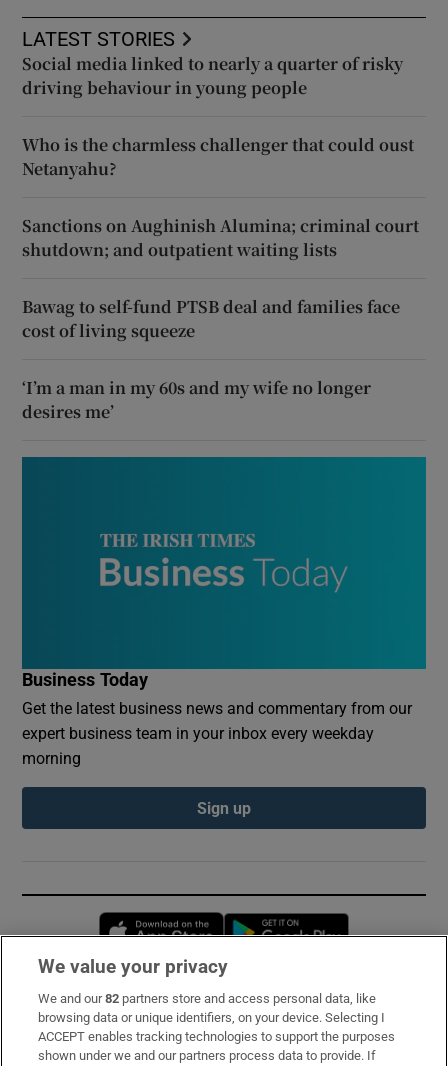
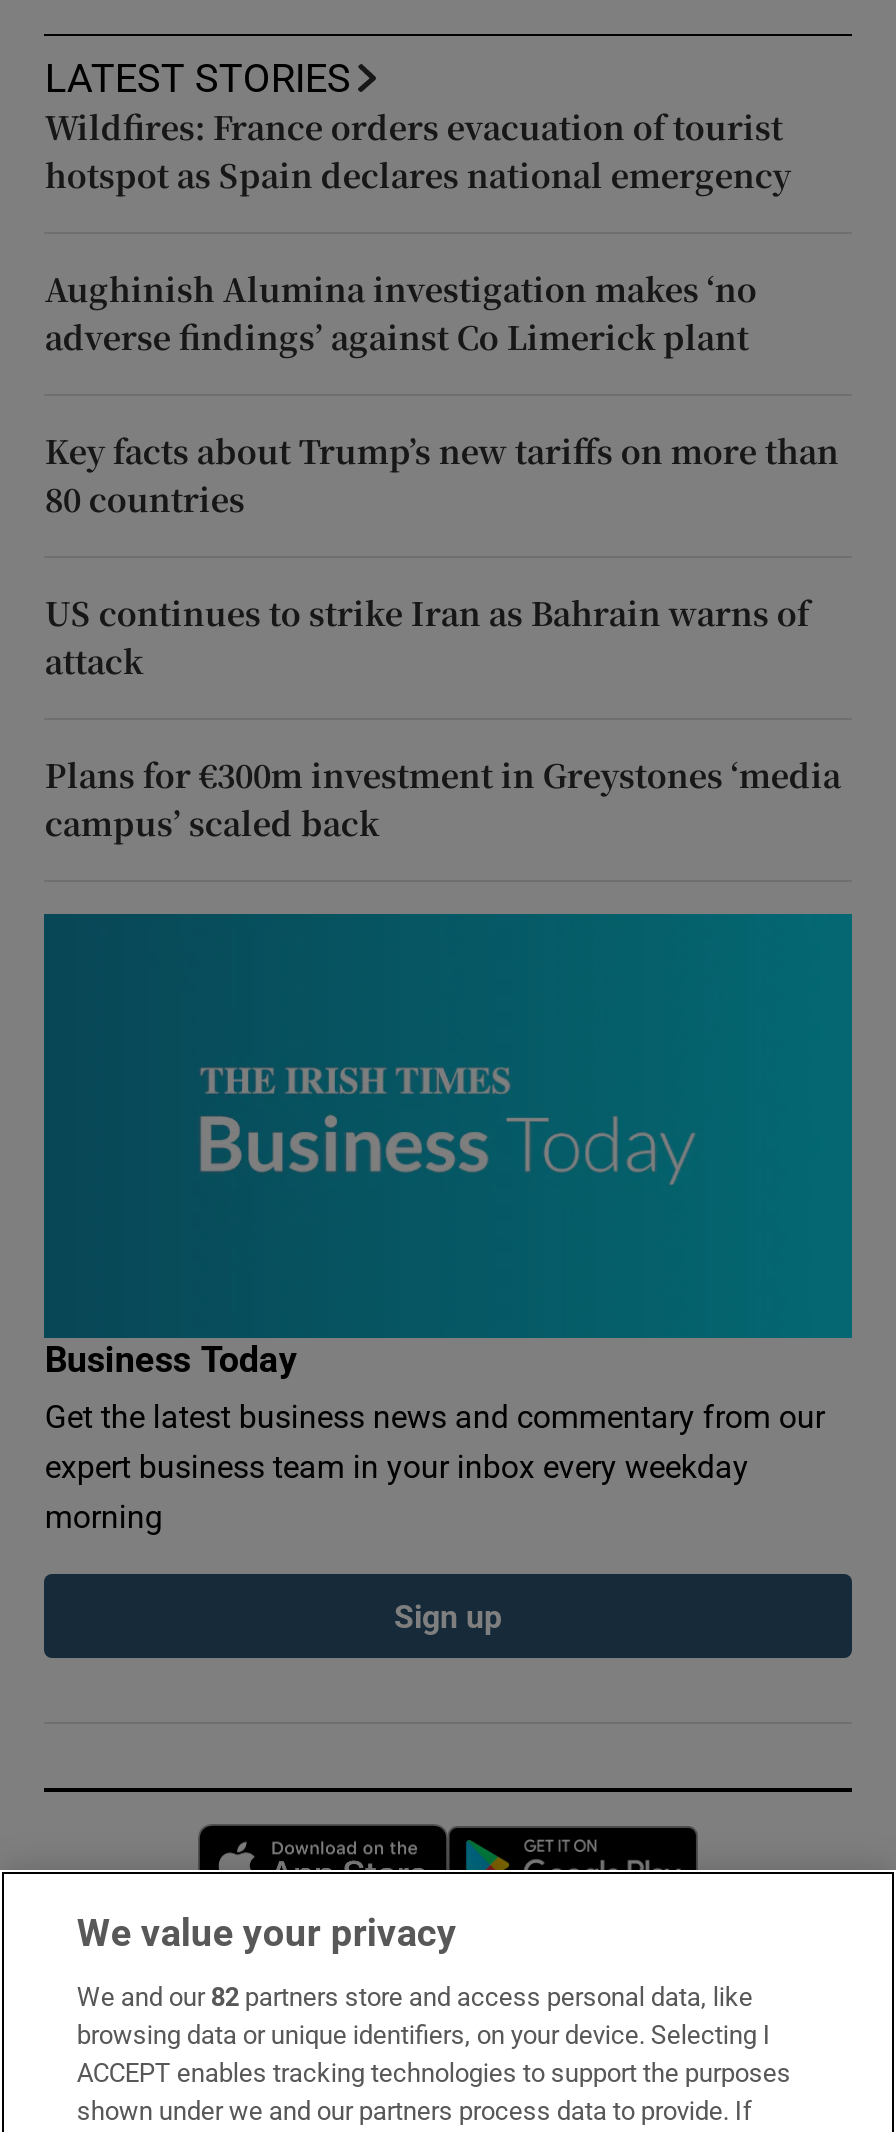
- Social media linked to nearly a quarter of risky
- driving behaviour in young people
+ Wildfires: France orders evacuation of tourist
+ hotspot as Spain declares national emergency

- Who is the charmless challenger that could oust
- Netanyahu?
+ Aughinish Alumina investigation makes ‘no
+ adverse findings’ against Co Limerick plant

- Sanctions on Aughinish Alumina; criminal court
- shutdown; and outpatient waiting lists
+ Key facts about Trump’s new tariffs on more than
+ 80 countries

- Bawag to self-fund PTSB deal and families face
- cost of living squeeze
+ US continues to strike Iran as Bahrain warns of
+ attack

- ‘I’m a man in my 60s and my wife no longer
- desires me’
+ Plans for €300m investment in Greystones ‘media
+ campus’ scaled back
